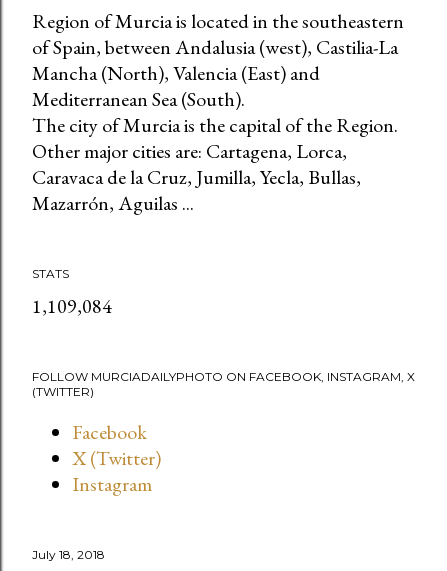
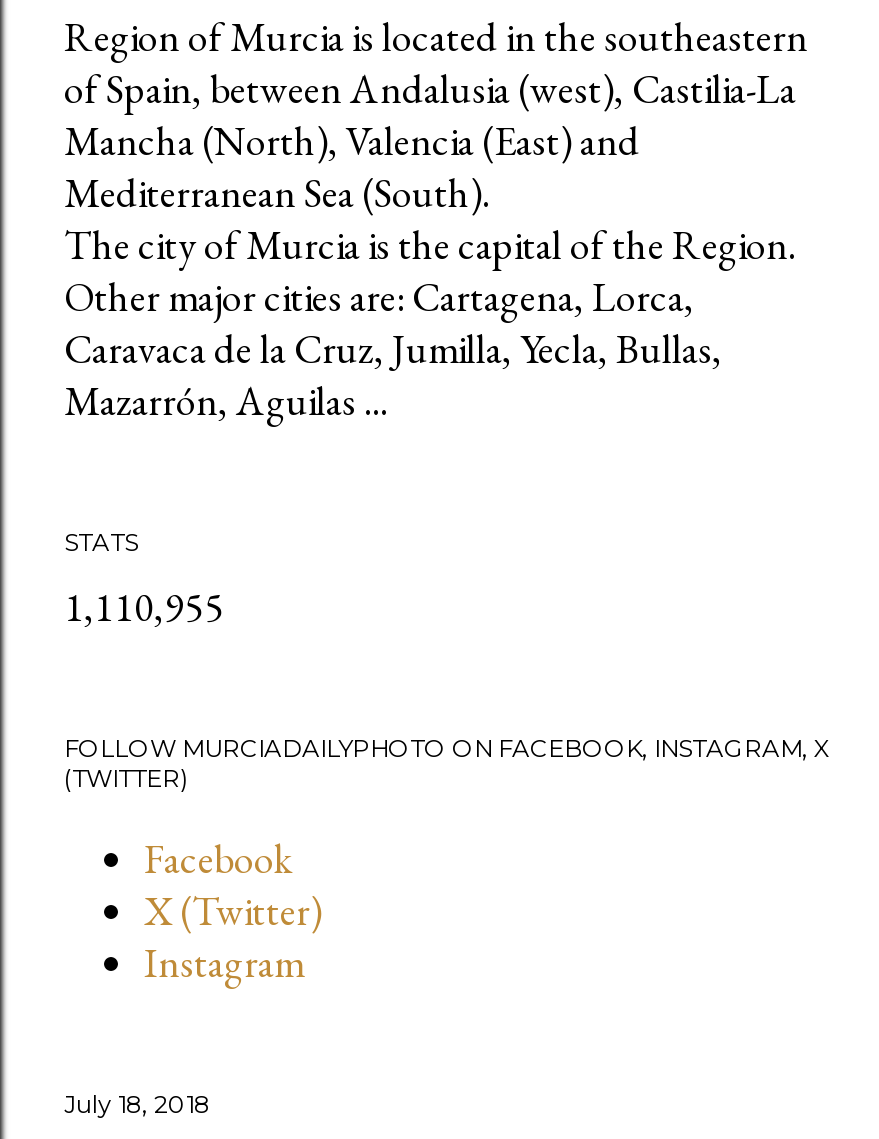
- 1,109,084
+ 1,110,955
